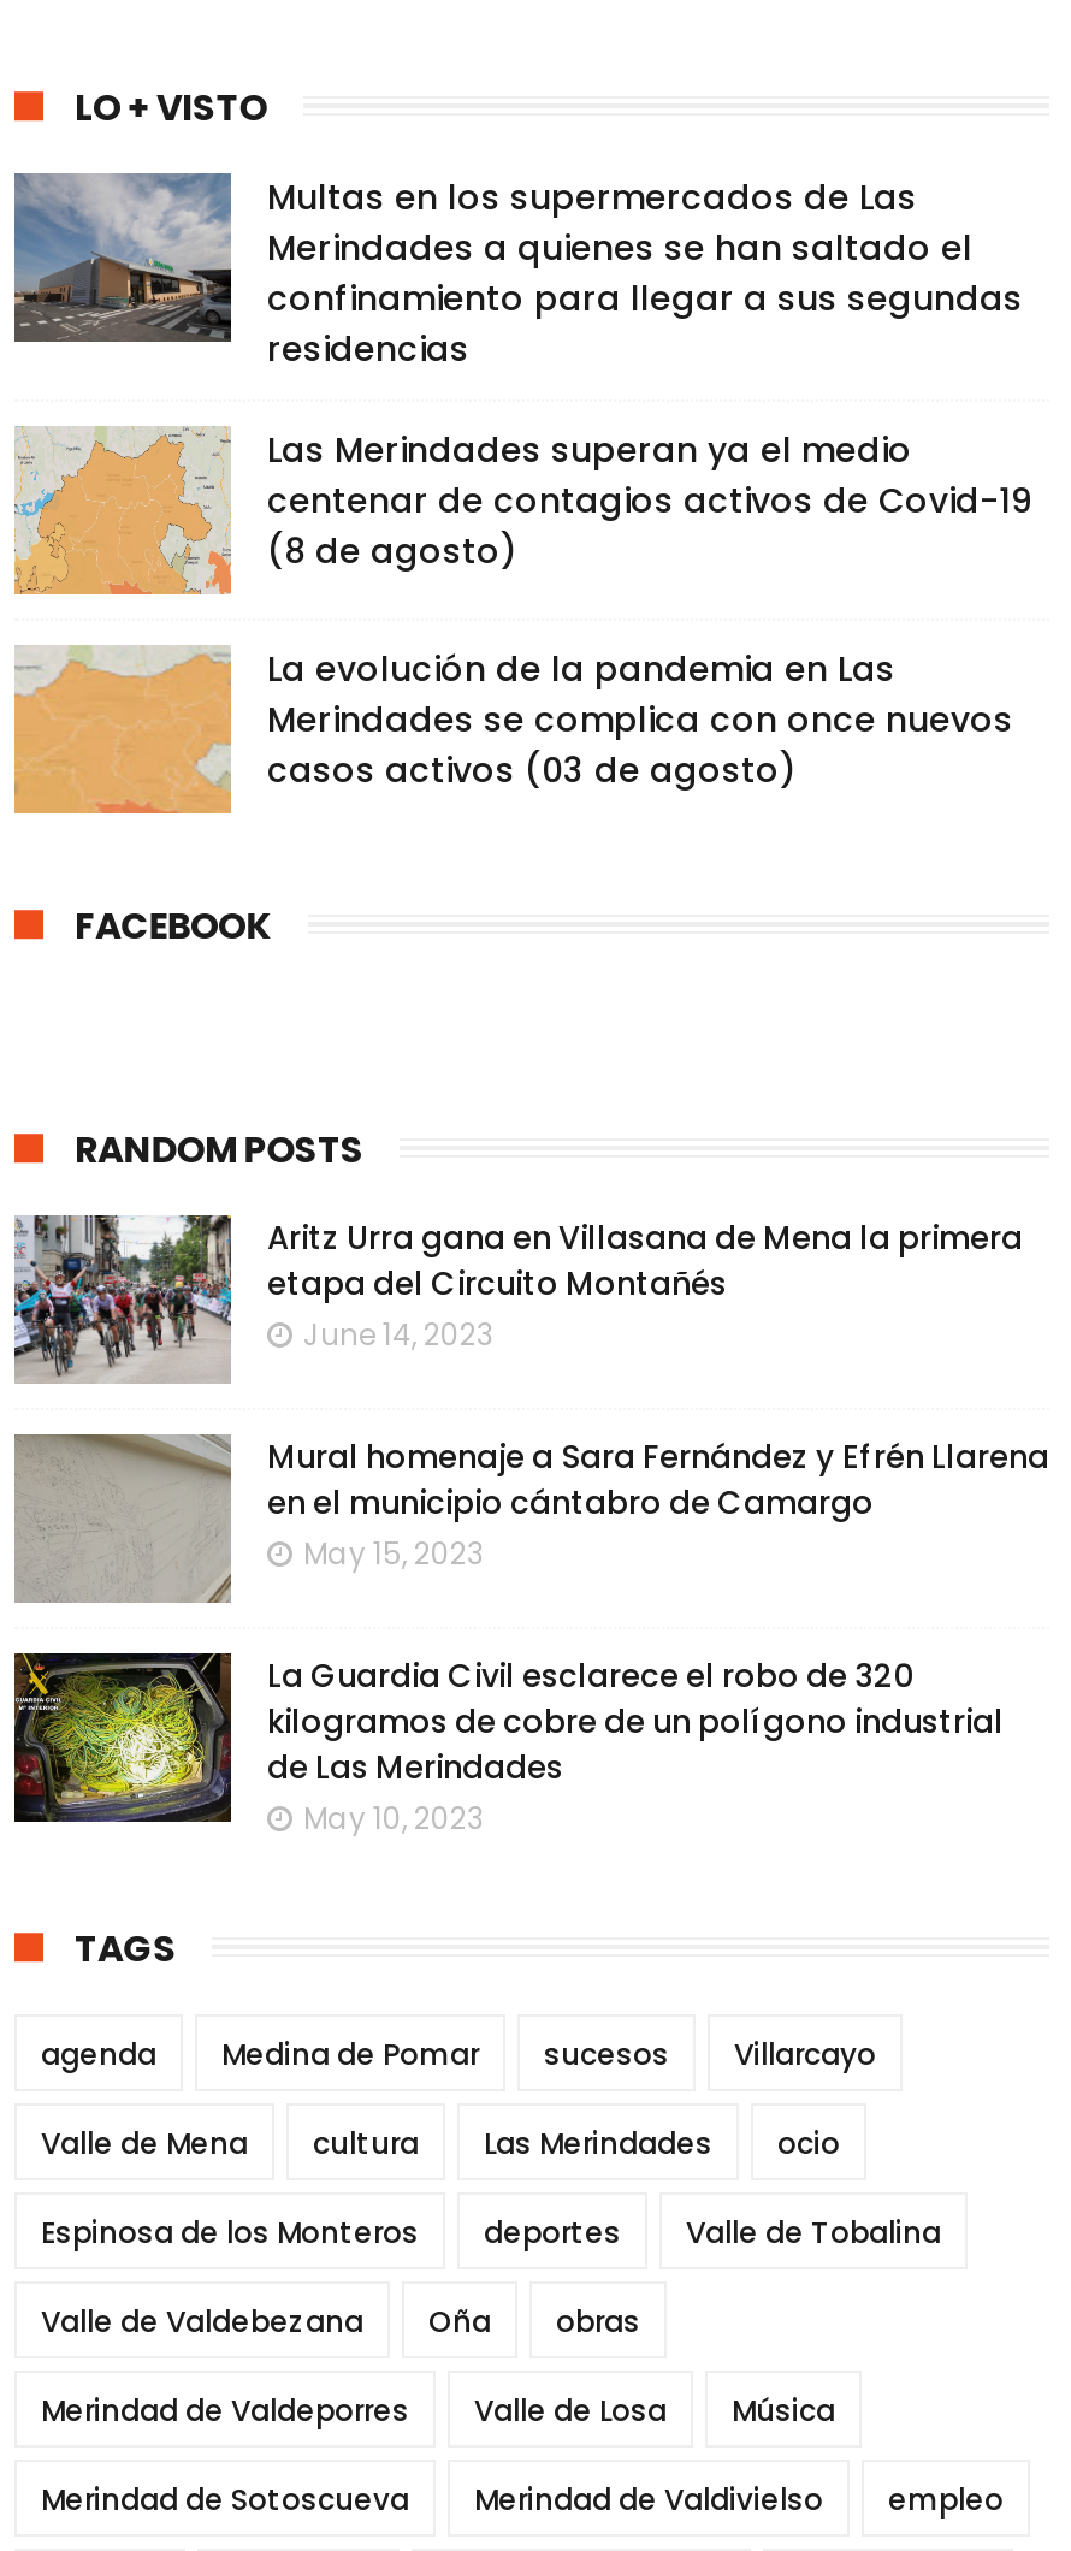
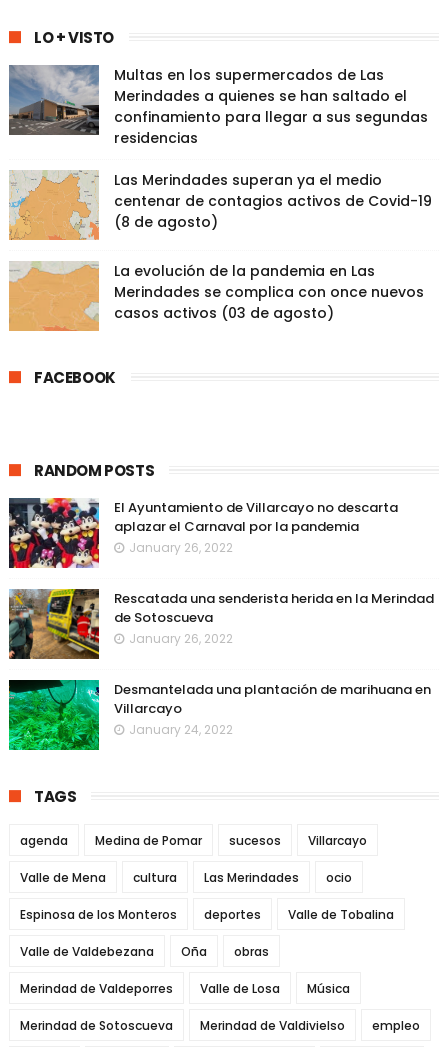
- [image]
- Aritz Urra gana en Villasana de Mena la primera
- etapa del Circuito Montañés
- June 14, 2023
+ [image]
+ El Ayuntamiento de Villarcayo no descarta
+ aplazar el Carnaval por la pandemia
+ January 26, 2022

- [image]
- Mural homenaje a Sara Fernández y Efrén Llarena
- en el municipio cántabro de Camargo
- May 15, 2023
+ [image]
+ Rescatada una senderista herida en la Merindad
+ de Sotoscueva
+ January 26, 2022

- [image]
- La Guardia Civil esclarece el robo de 320
- kilogramos de cobre de un polígono industrial
- de Las Merindades
- May 10, 2023
+ [image]
+ Desmantelada una plantación de marihuana en
+ Villarcayo
+ January 24, 2022
